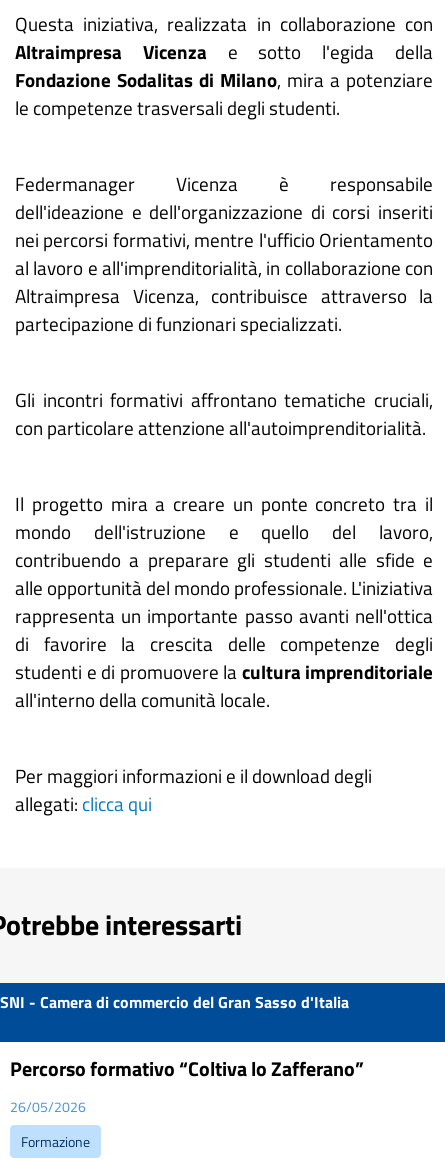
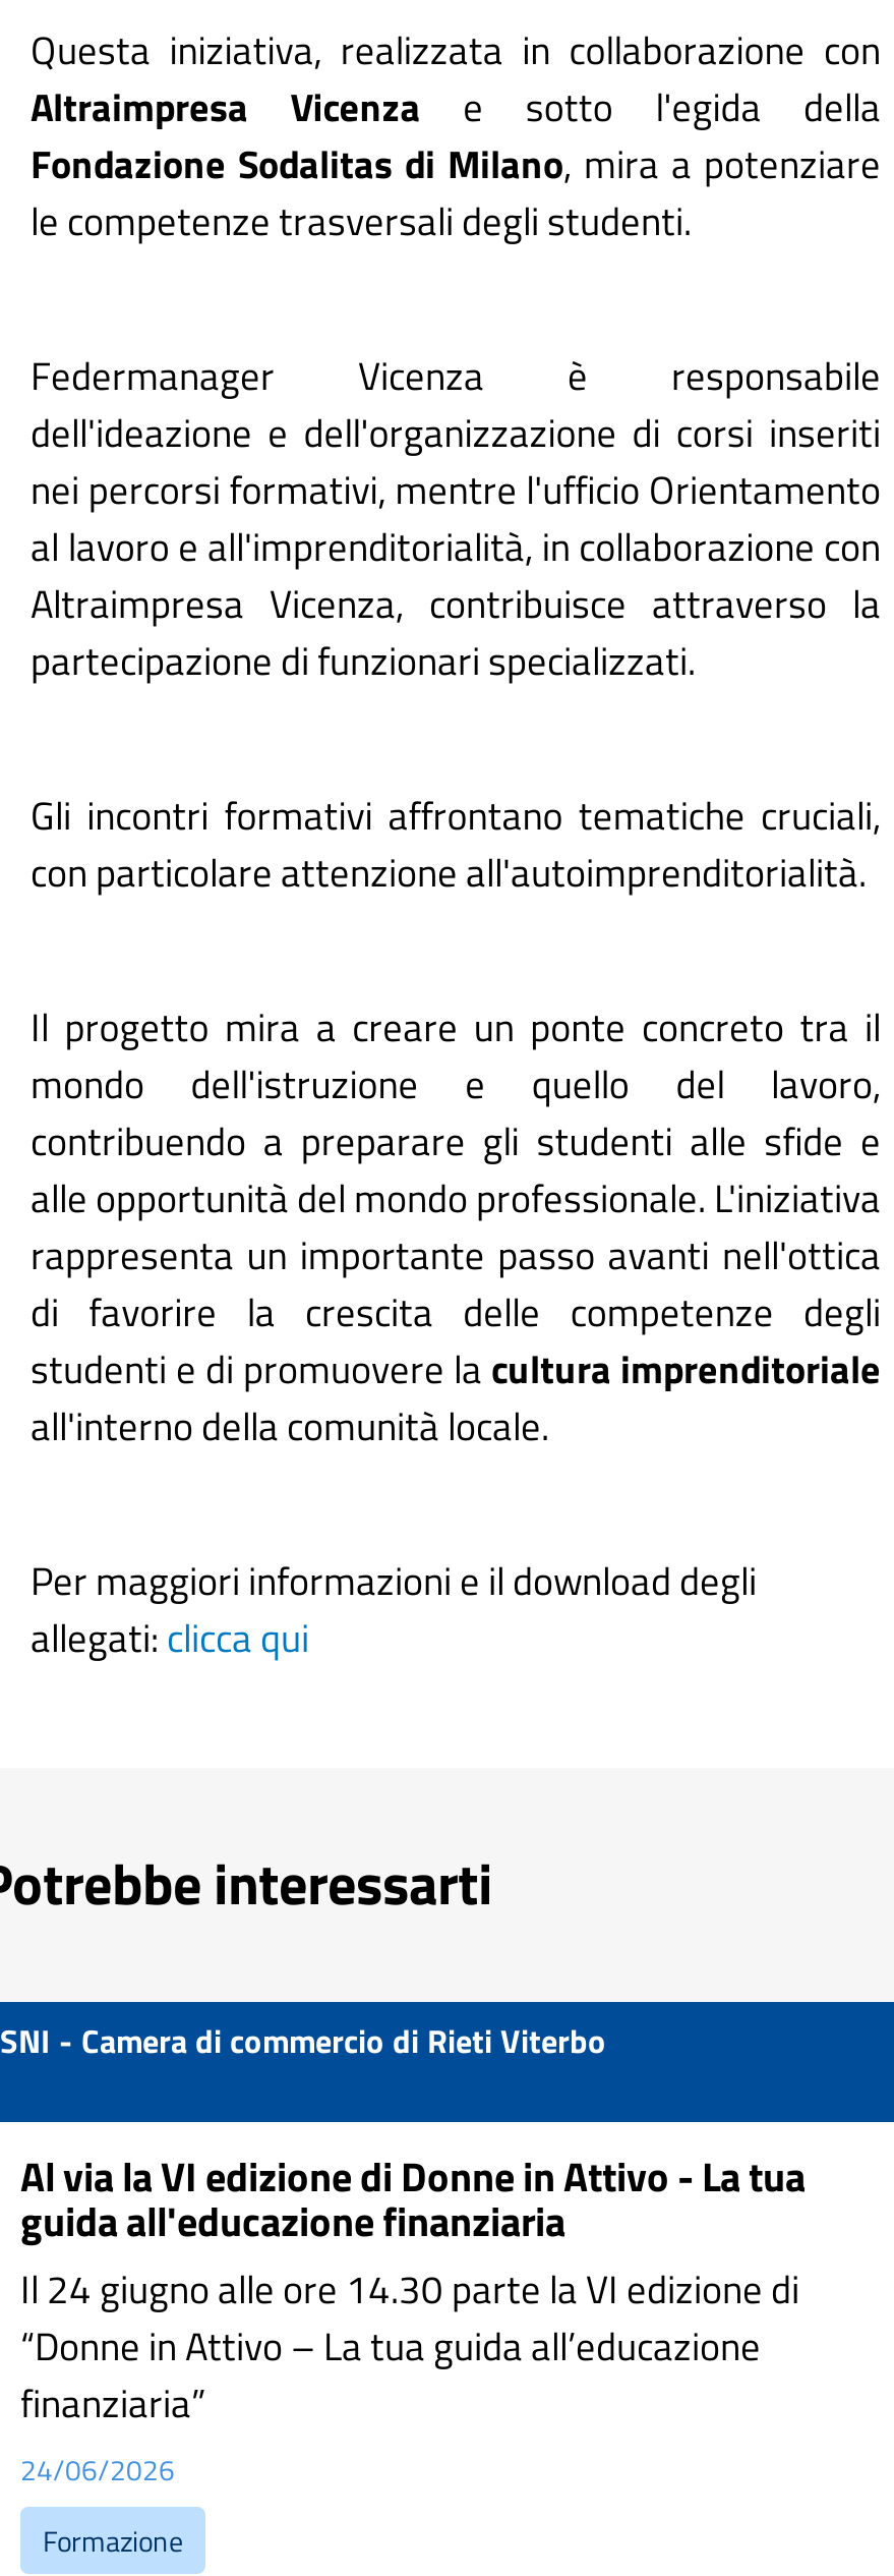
- SNI - Camera di commercio del Gran Sasso d'Italia
+ SNI - Camera di commercio di Rieti Viterbo

- Percorso formativo “Coltiva lo Zafferano”
- 26/05/2026
+ Al via la VI edizione di Donne in Attivo - La tua
+ guida all'educazione finanziaria
+ Il 24 giugno alle ore 14.30 parte la VI edizione di
+ “Donne in Attivo – La tua guida all’educazione
+ finanziaria”
+ 24/06/2026
